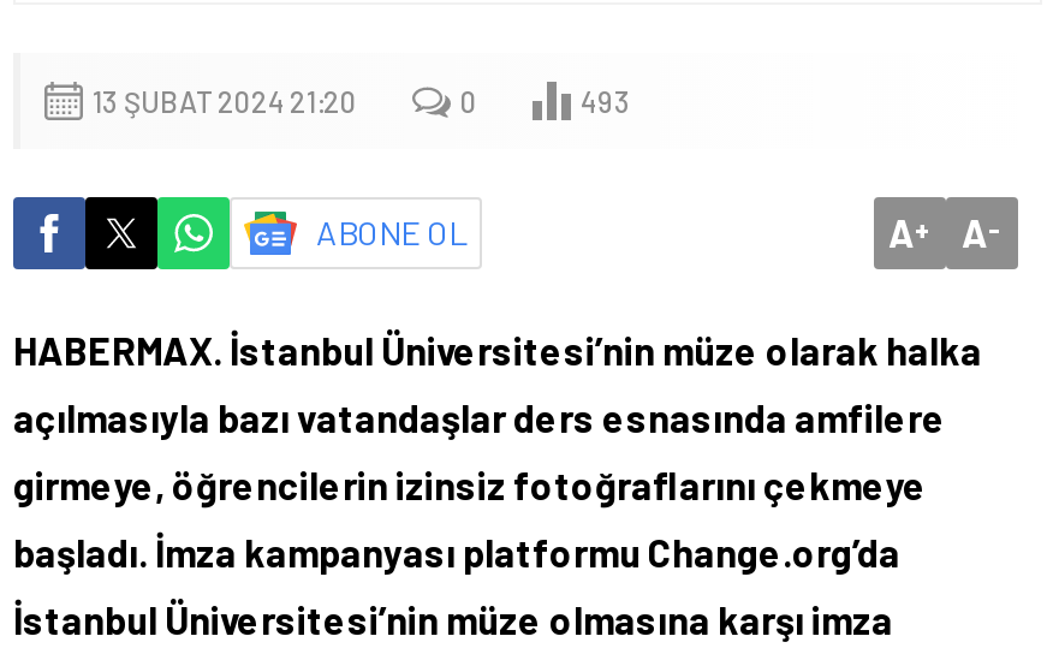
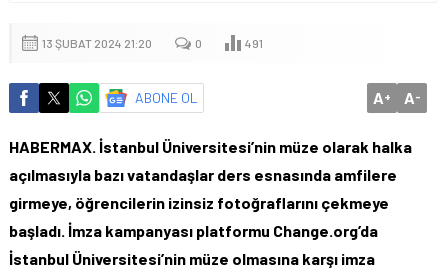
- 493
+ 491
